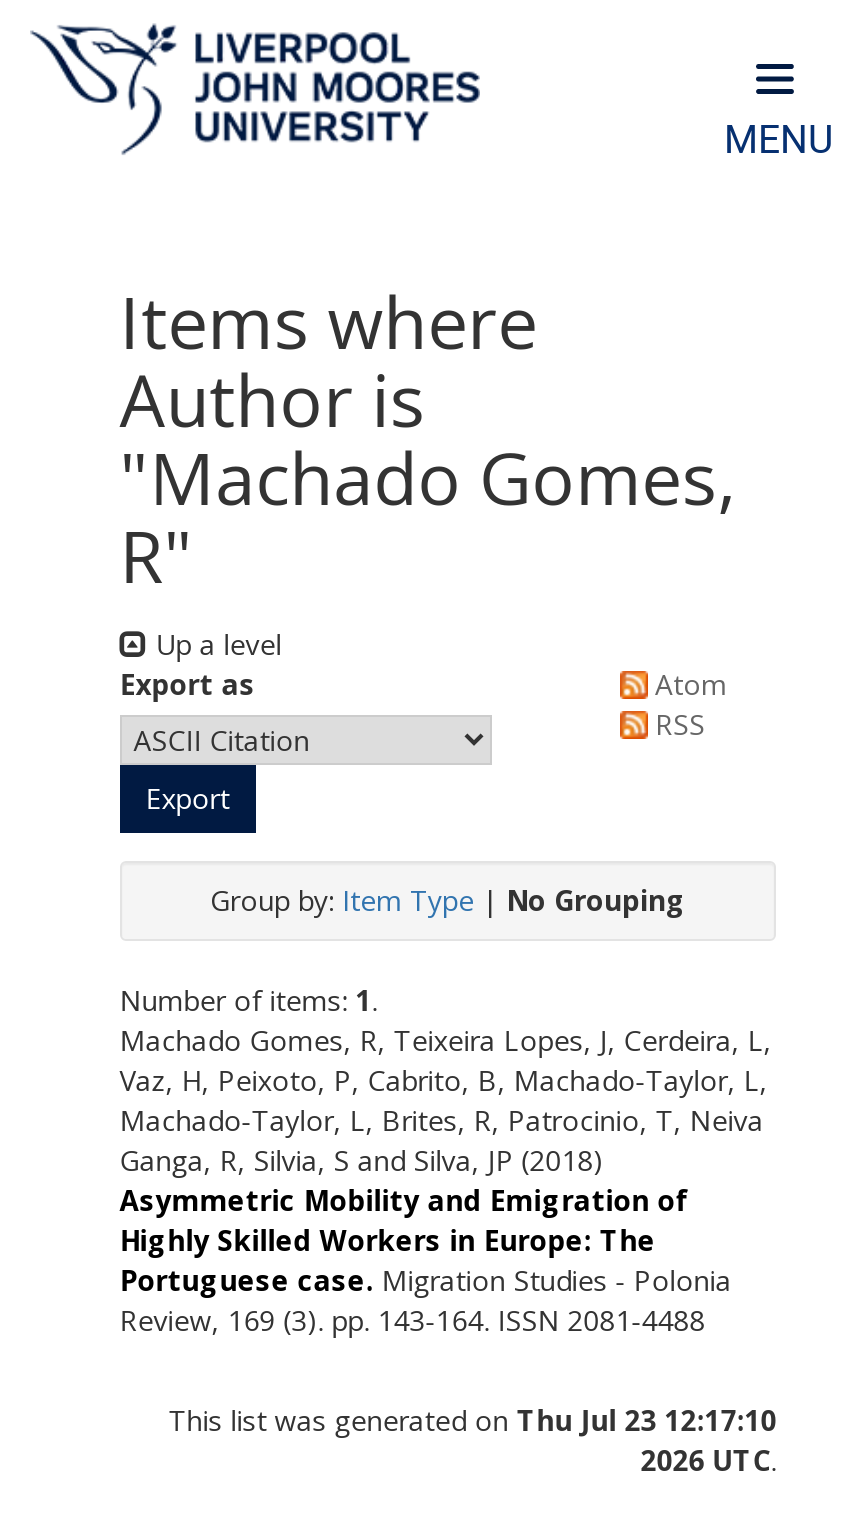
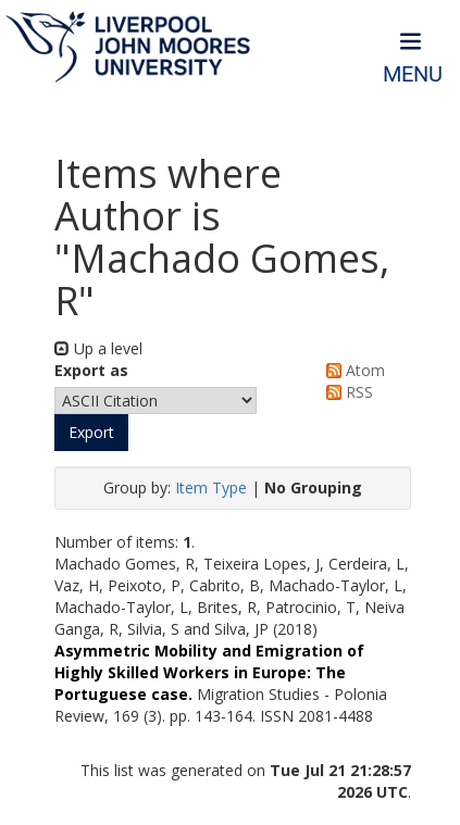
- This list was generated on Thu Jul 23 12:17:10
+ This list was generated on Tue Jul 21 21:28:57
